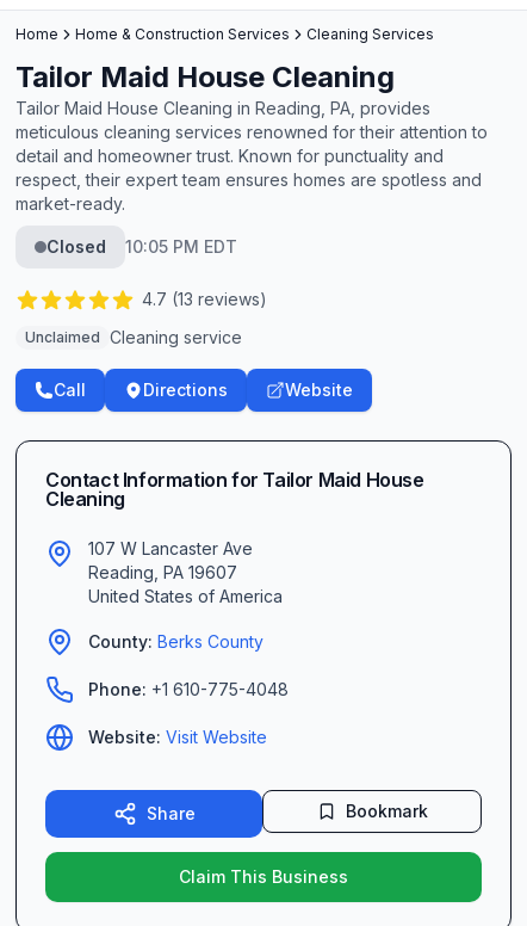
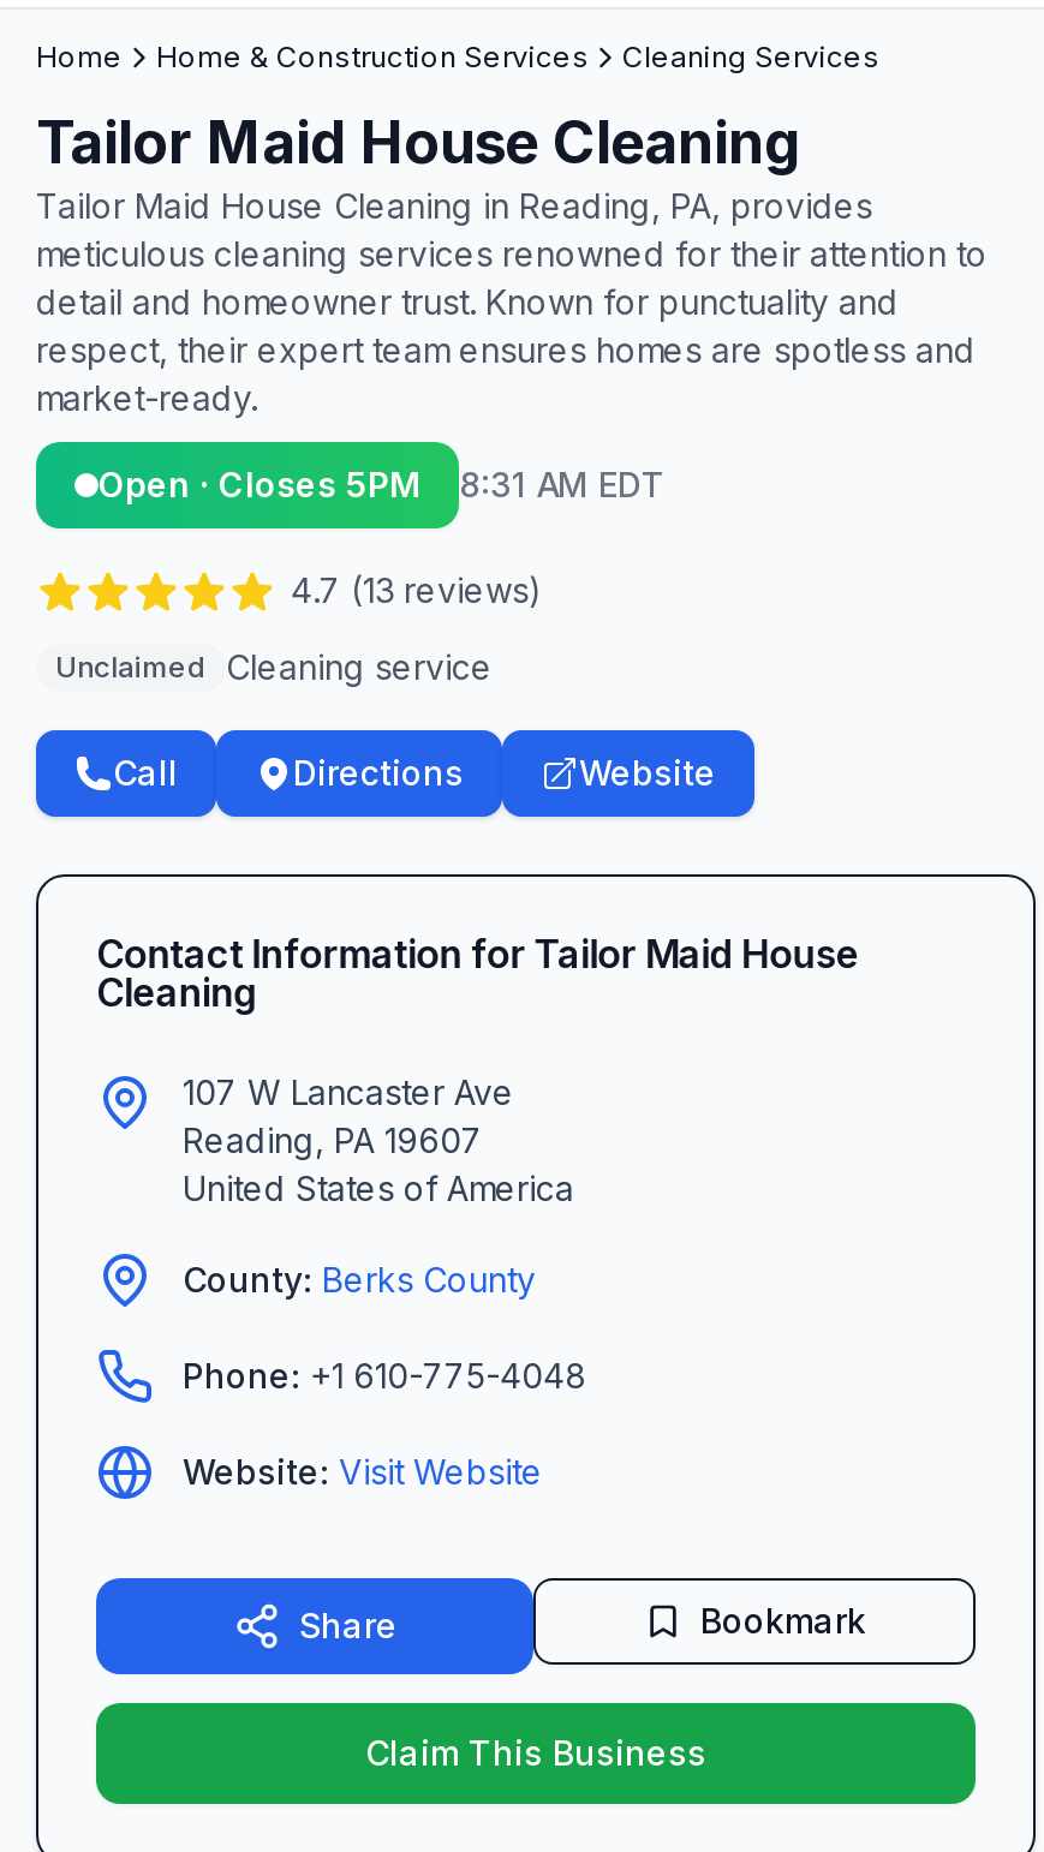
- Closed
- 10:05 PM EDT
+ Open · Closes 5PM
+ 8:31 AM EDT
